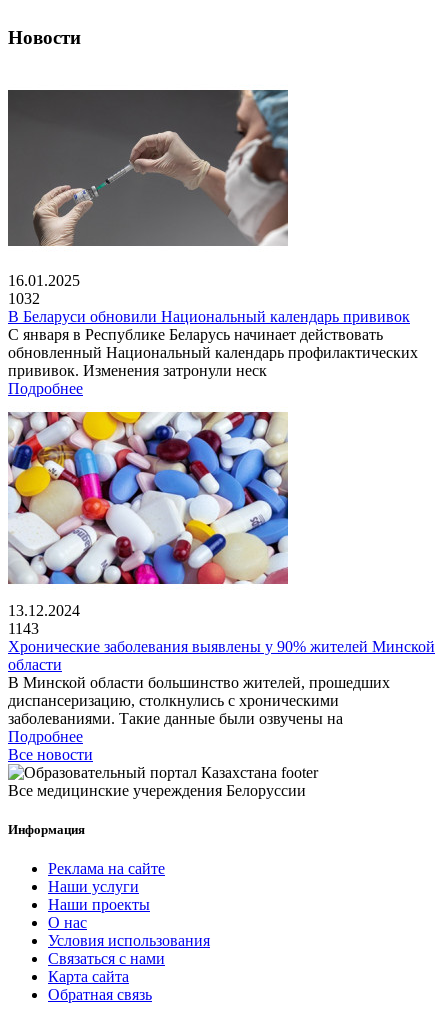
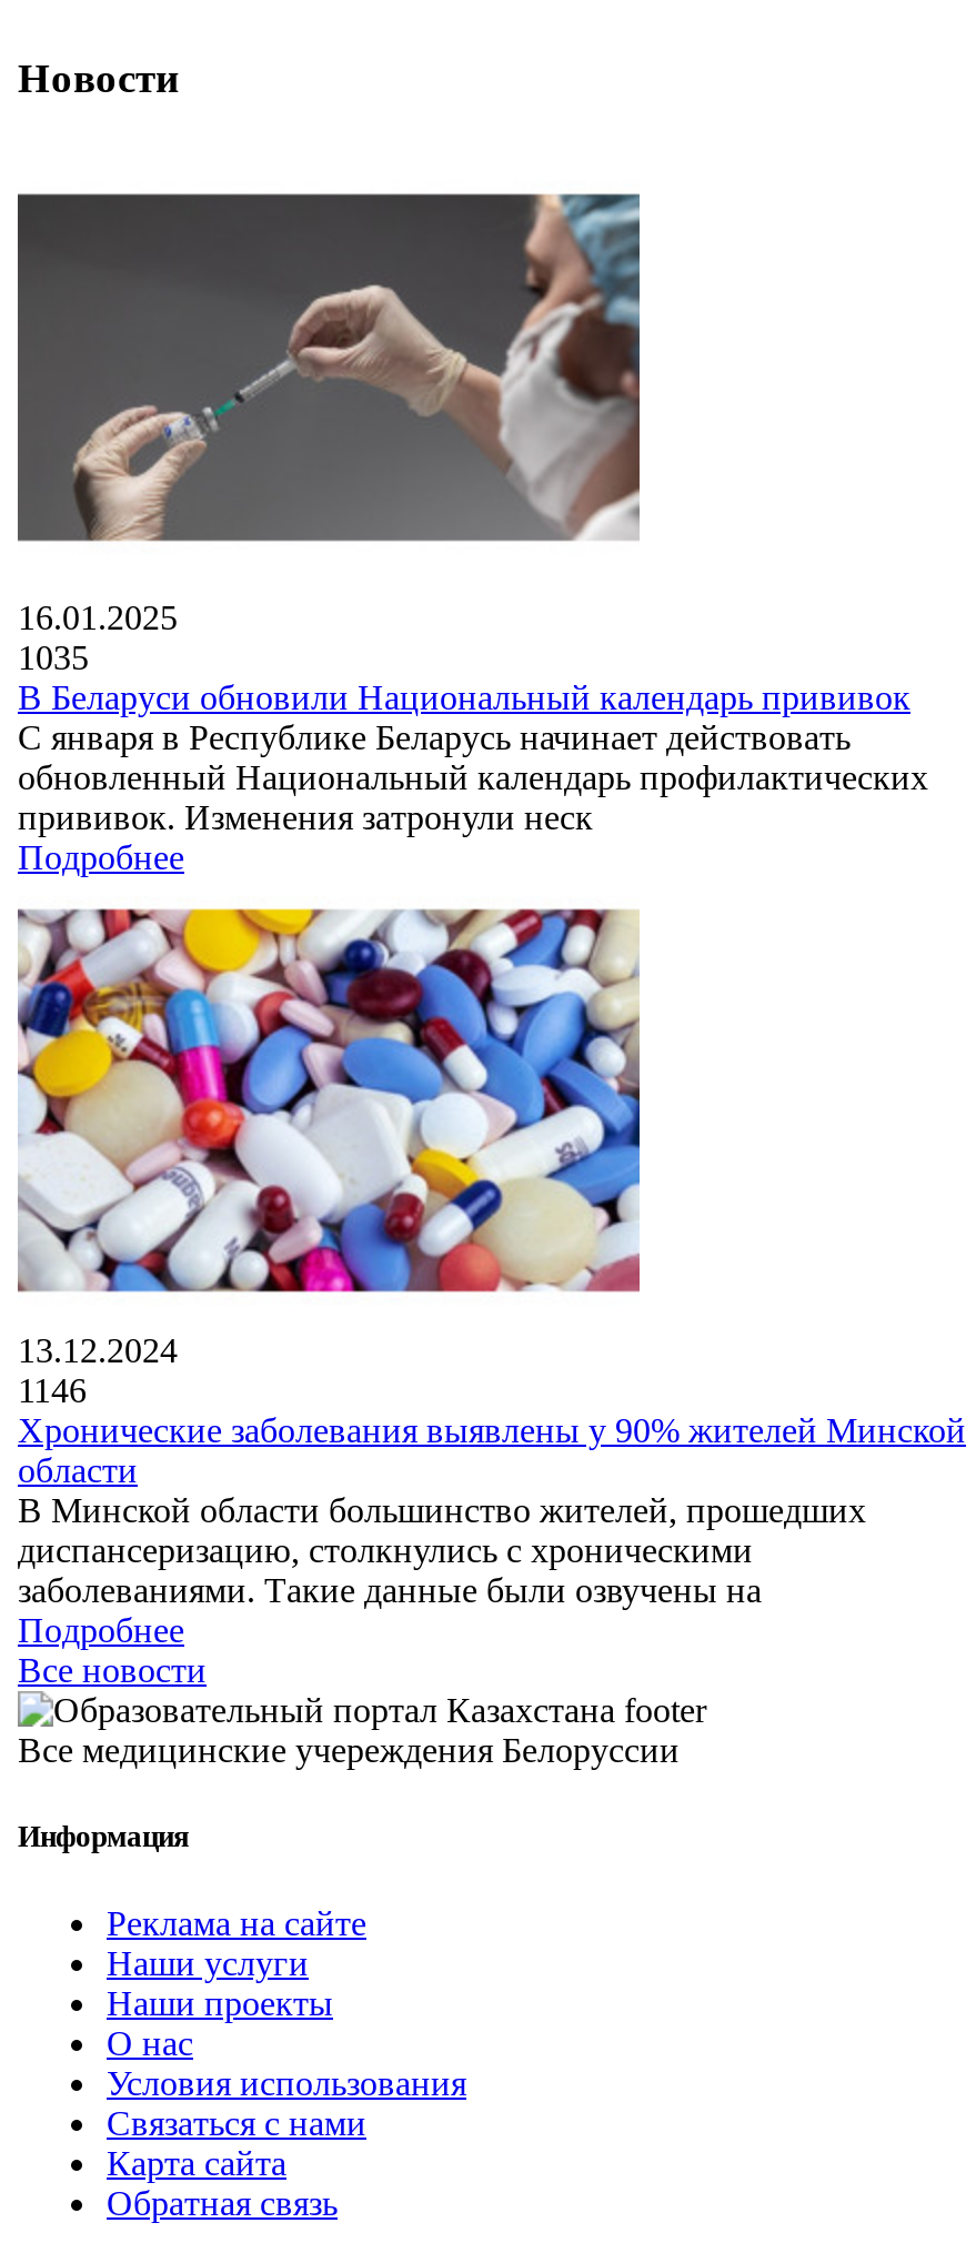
- 1032
+ 1035

- 1143
+ 1146
